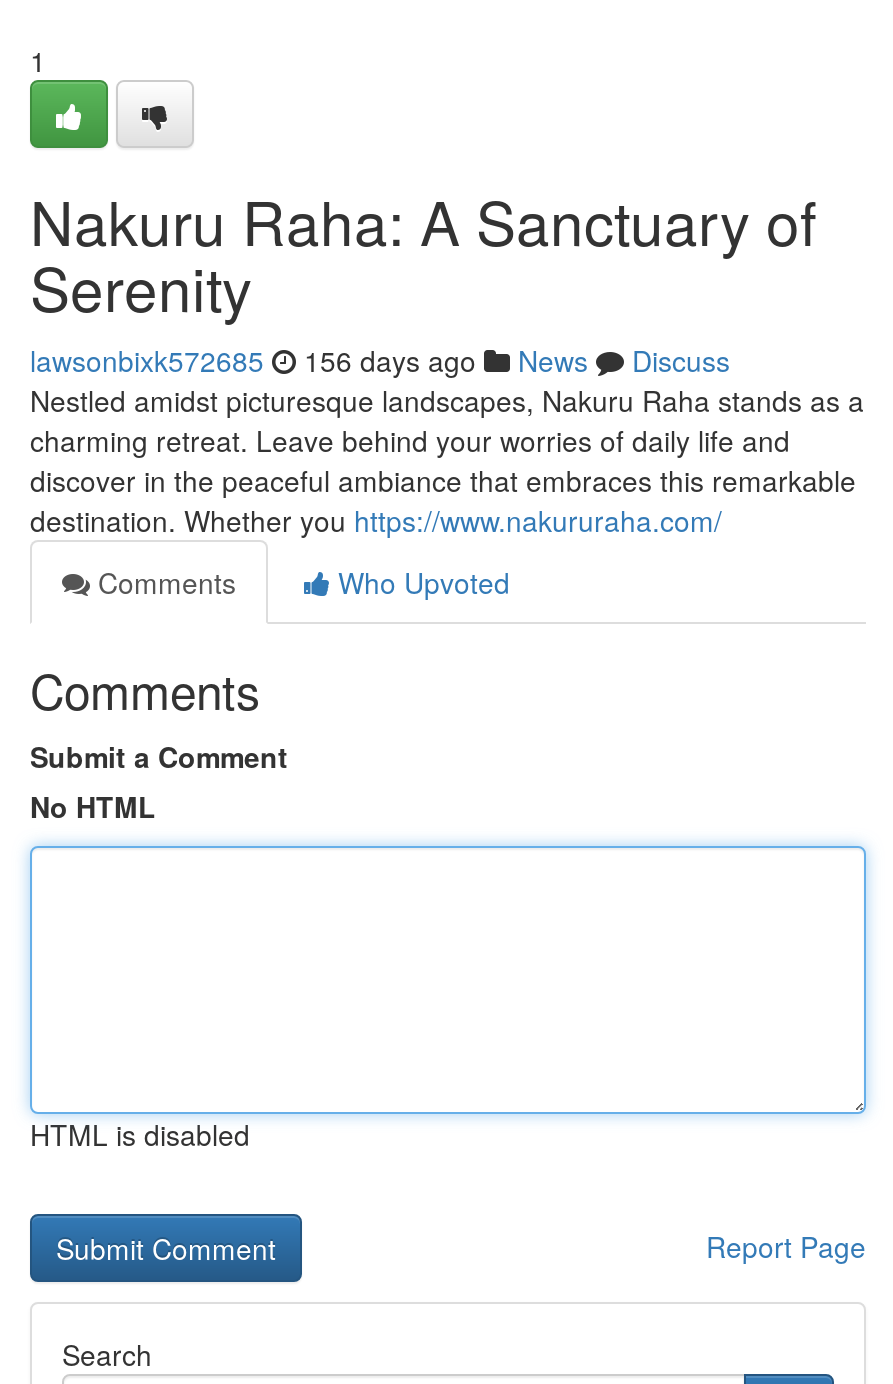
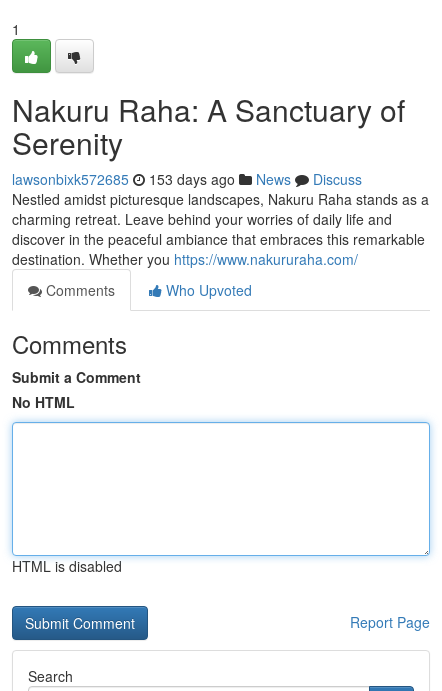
- lawsonbixk572685 156 days ago News Discuss
+ lawsonbixk572685 153 days ago News Discuss
